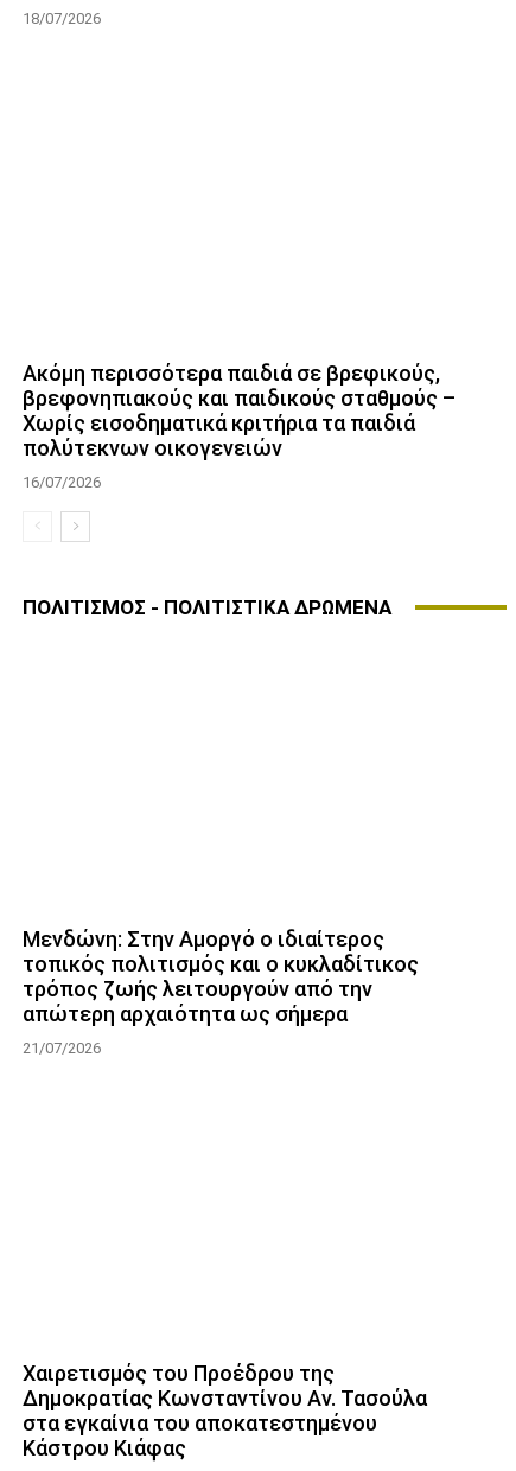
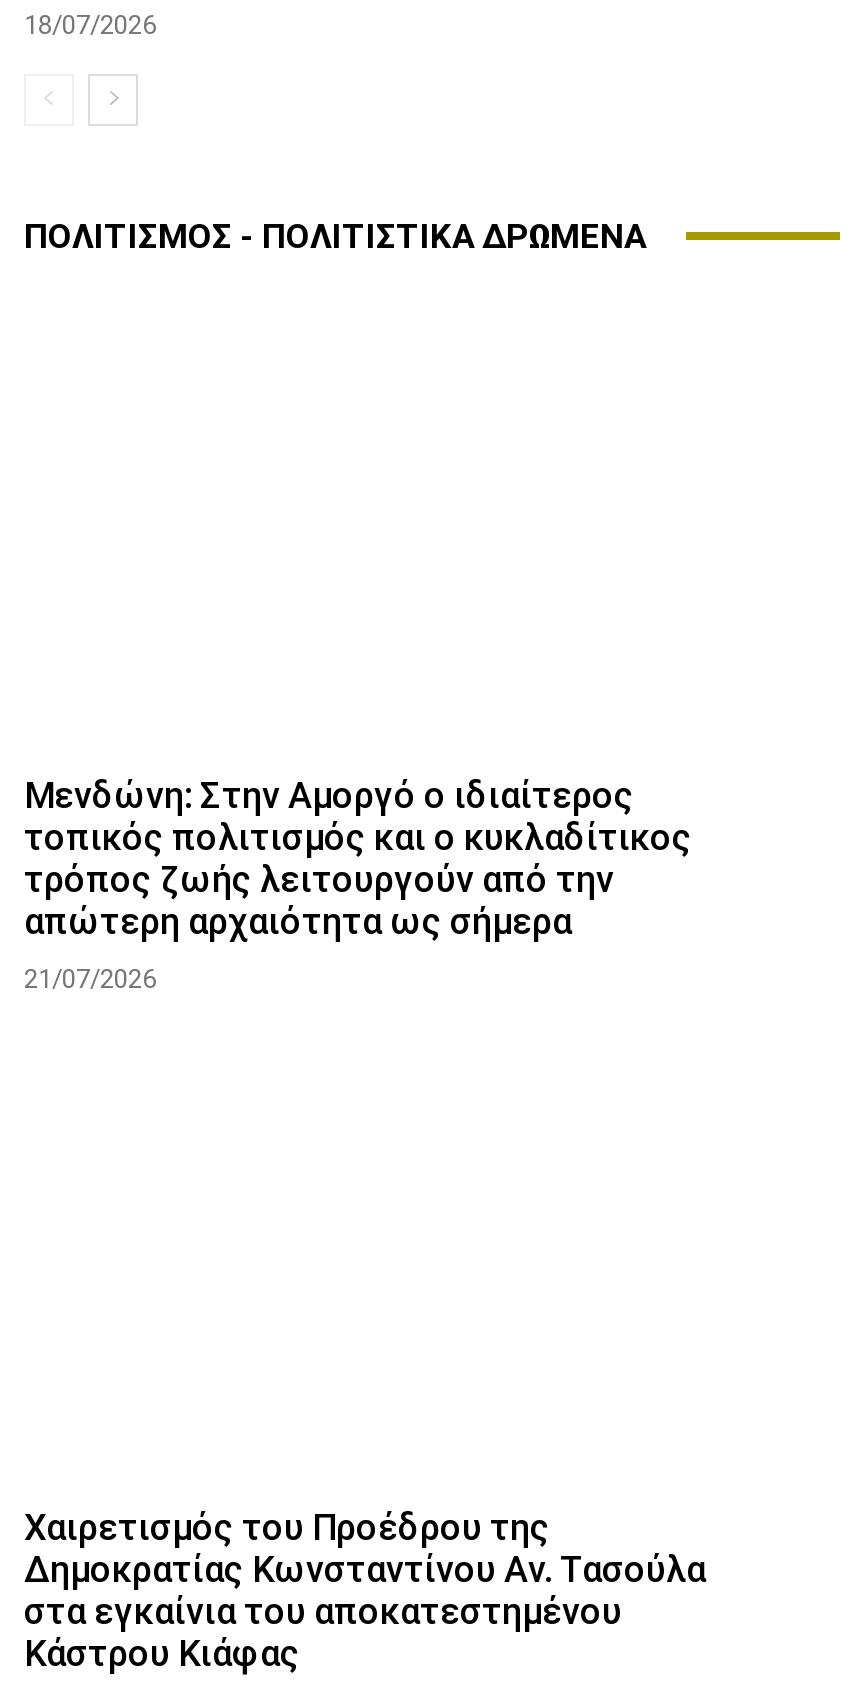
- Ακόμη περισσότερα παιδιά σε βρεφικούς,
- βρεφονηπιακούς και παιδικούς σταθμούς –
- Χωρίς εισοδηματικά κριτήρια τα παιδιά
- πολύτεκνων οικογενειών
- 16/07/2026
